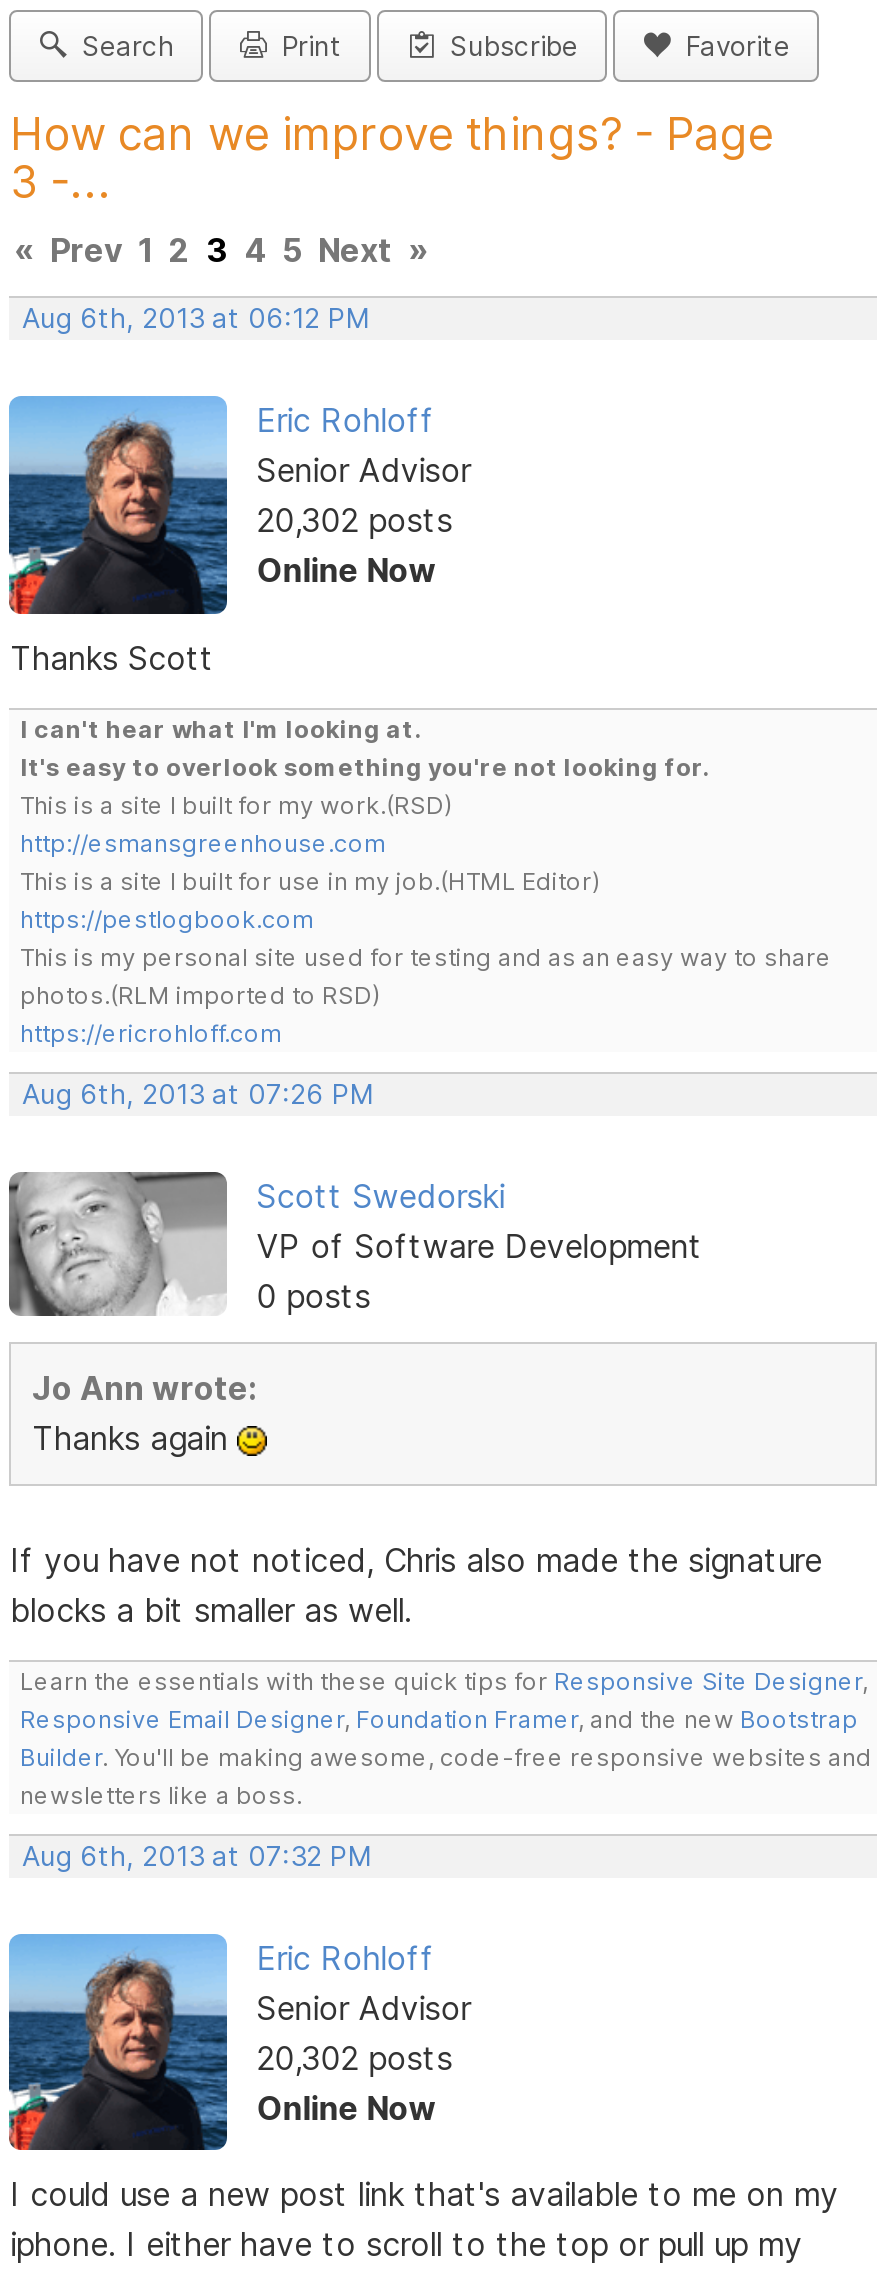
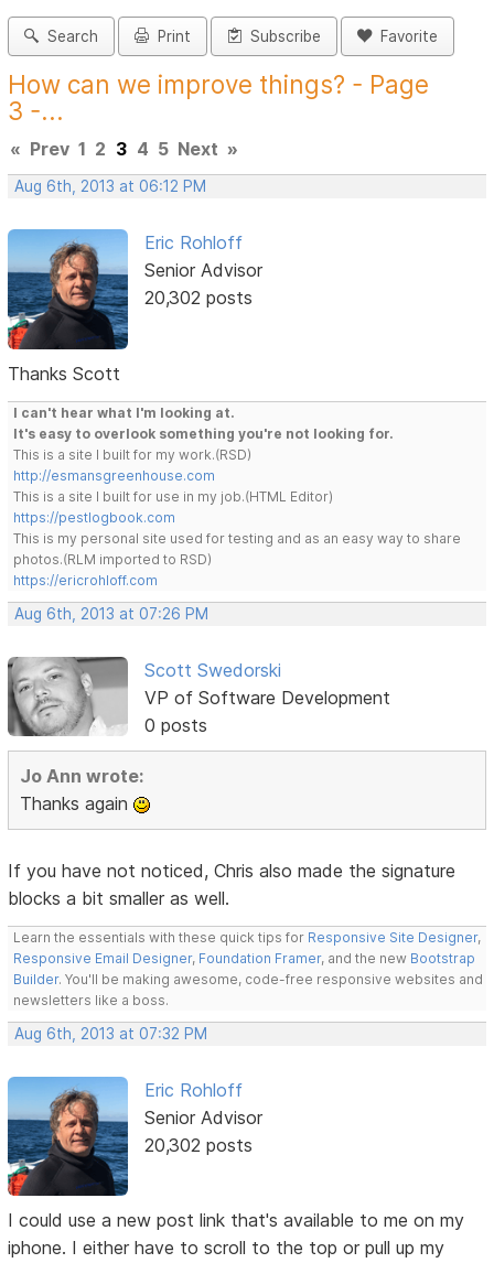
- Online Now

- Online Now
